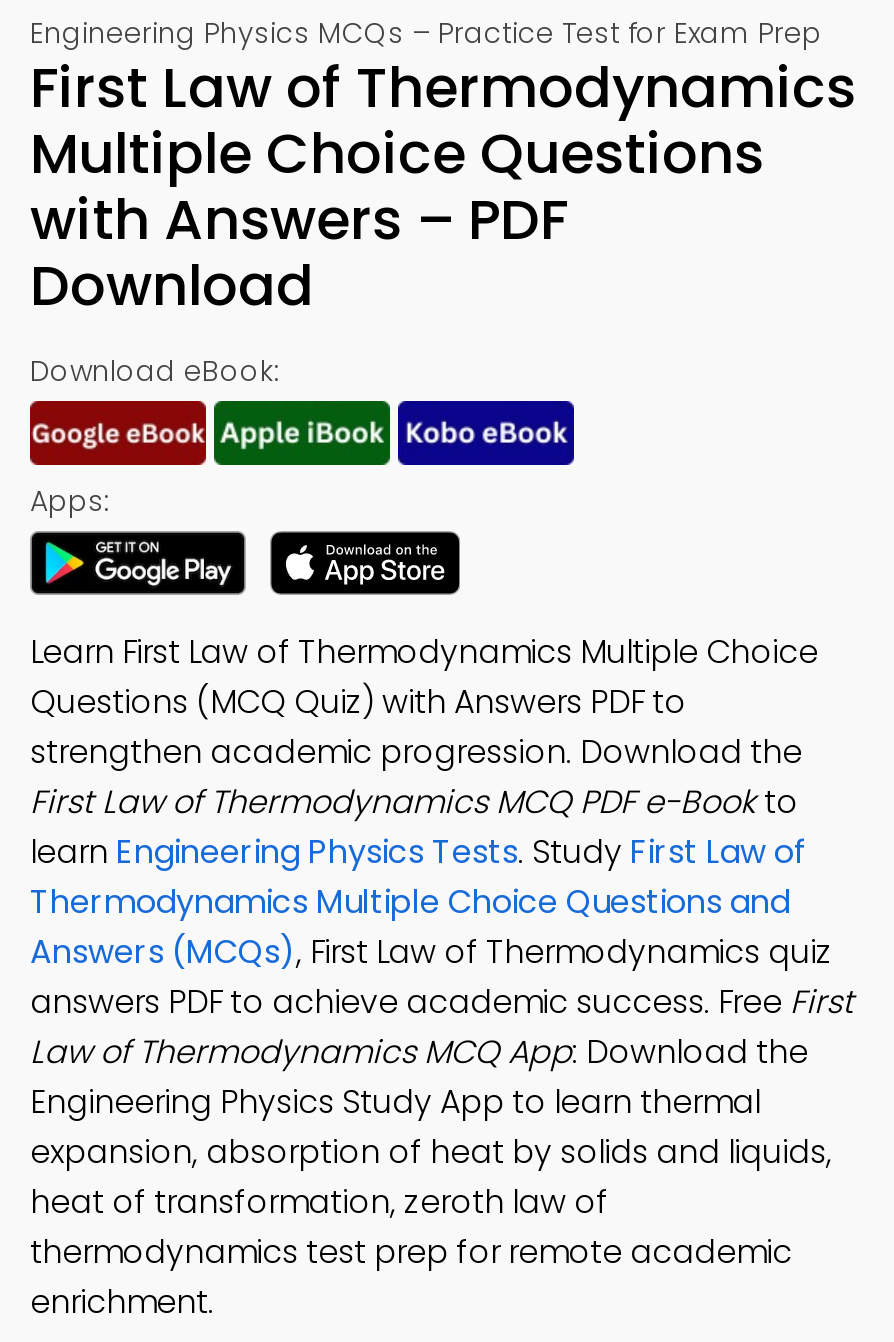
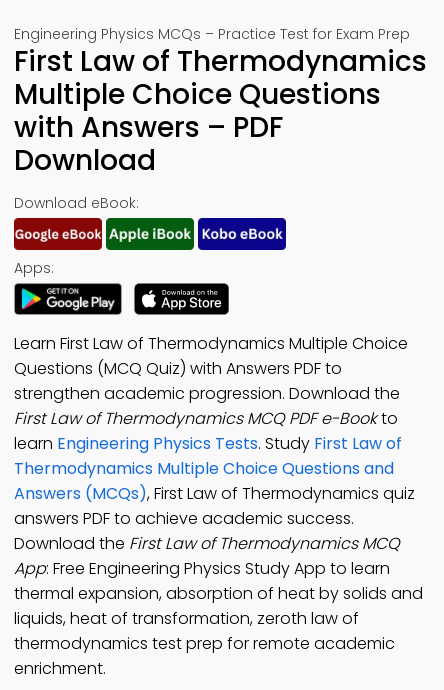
- answers PDF to achieve academic success. Free First
- Law of Thermodynamics MCQ App: Download the
- Engineering Physics Study App to learn thermal
- expansion, absorption of heat by solids and liquids,
- heat of transformation, zeroth law of
+ answers PDF to achieve academic success.
+ Download the First Law of Thermodynamics MCQ
+ App: Free Engineering Physics Study App to learn
+ thermal expansion, absorption of heat by solids and
+ liquids, heat of transformation, zeroth law of
